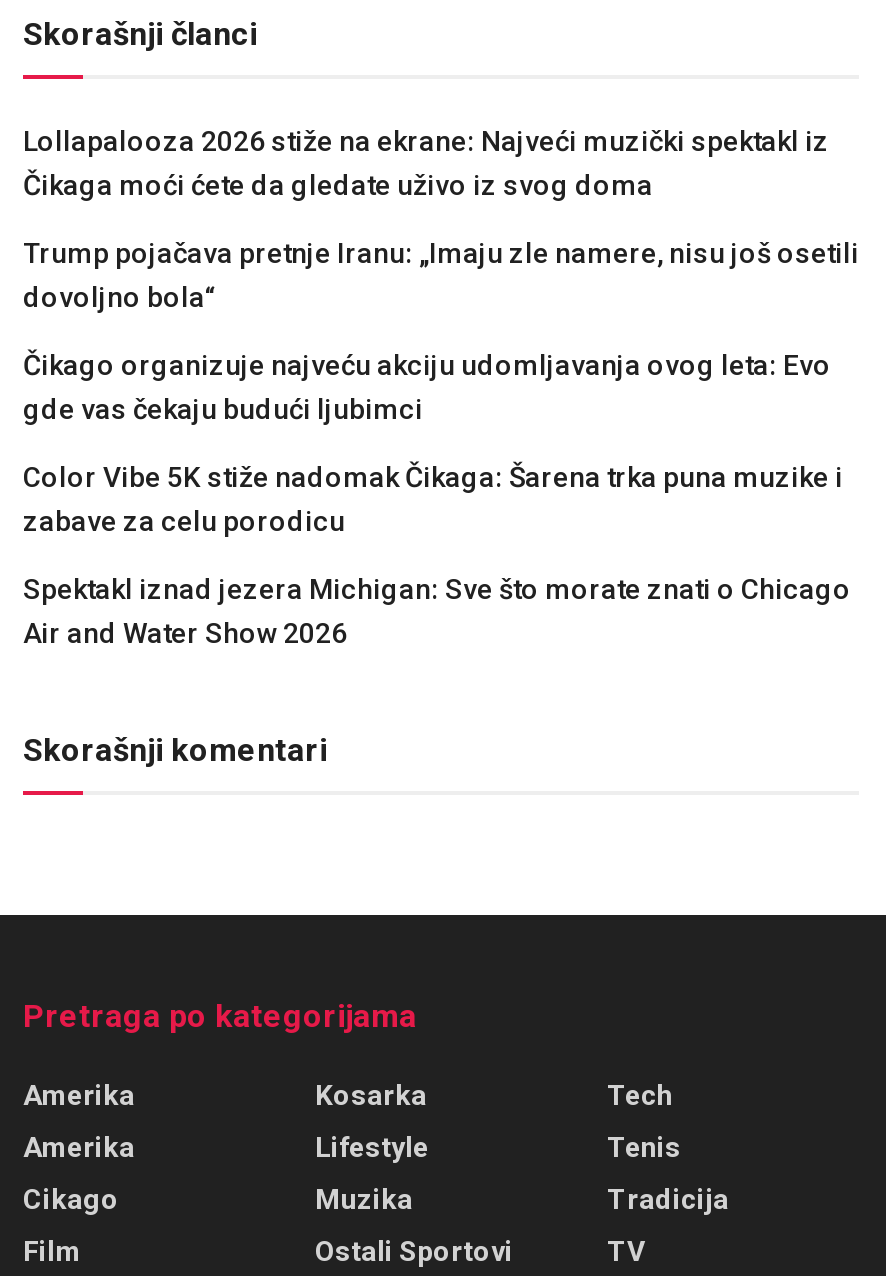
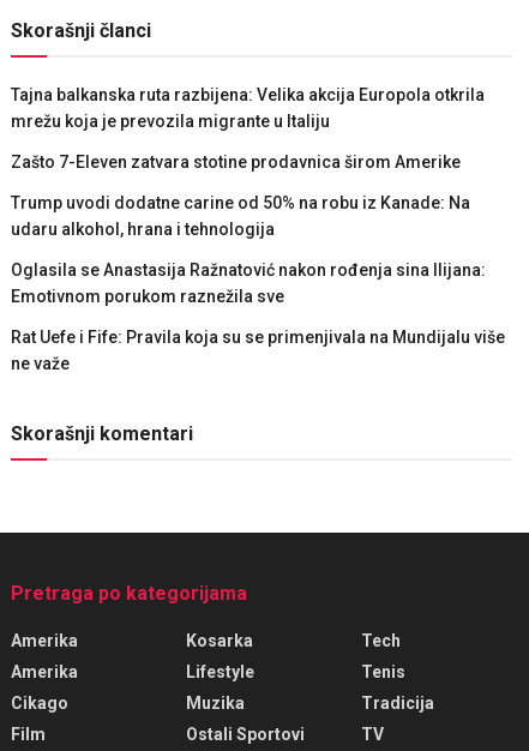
- Lollapalooza 2026 stiže na ekrane: Najveći muzički spektakl iz
- Čikaga moći ćete da gledate uživo iz svog doma
+ Tajna balkanska ruta razbijena: Velika akcija Europola otkrila
+ mrežu koja je prevozila migrante u Italiju

- Trump pojačava pretnje Iranu: „Imaju zle namere, nisu još osetili
- dovoljno bola“
+ Zašto 7-Eleven zatvara stotine prodavnica širom Amerike

- Čikago organizuje najveću akciju udomljavanja ovog leta: Evo
- gde vas čekaju budući ljubimci
+ Trump uvodi dodatne carine od 50% na robu iz Kanade: Na
+ udaru alkohol, hrana i tehnologija

- Color Vibe 5K stiže nadomak Čikaga: Šarena trka puna muzike i
- zabave za celu porodicu
+ Oglasila se Anastasija Ražnatović nakon rođenja sina Ilijana:
+ Emotivnom porukom raznežila sve

- Spektakl iznad jezera Michigan: Sve što morate znati o Chicago
- Air and Water Show 2026
+ Rat Uefe i Fife: Pravila koja su se primenjivala na Mundijalu više
+ ne važe
